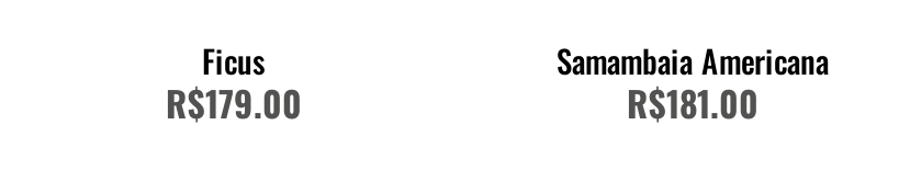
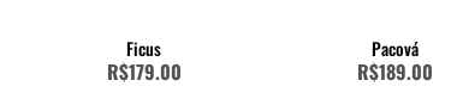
- Samambaia Americana
- R$181.00
+ Pacová
+ R$189.00
